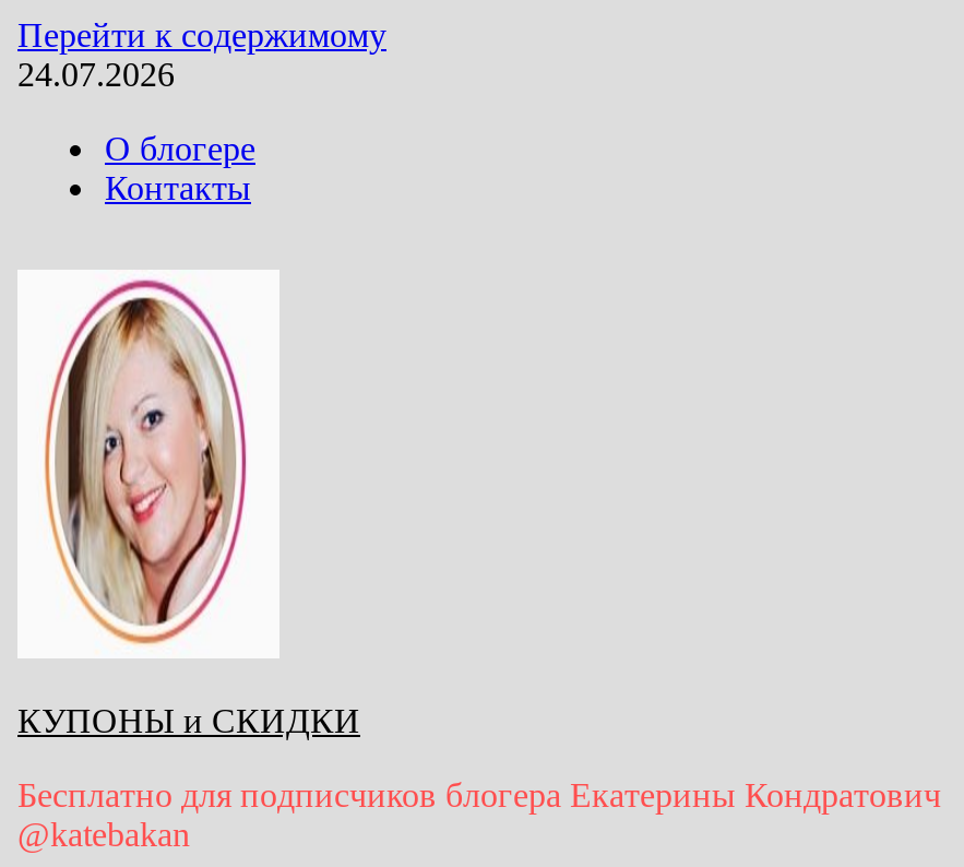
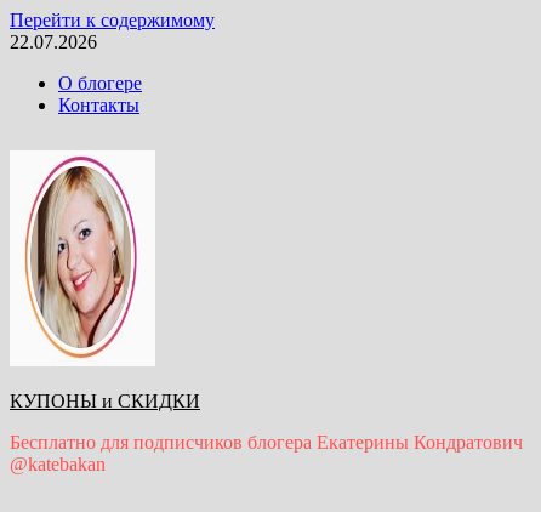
- 24.07.2026
+ 22.07.2026
